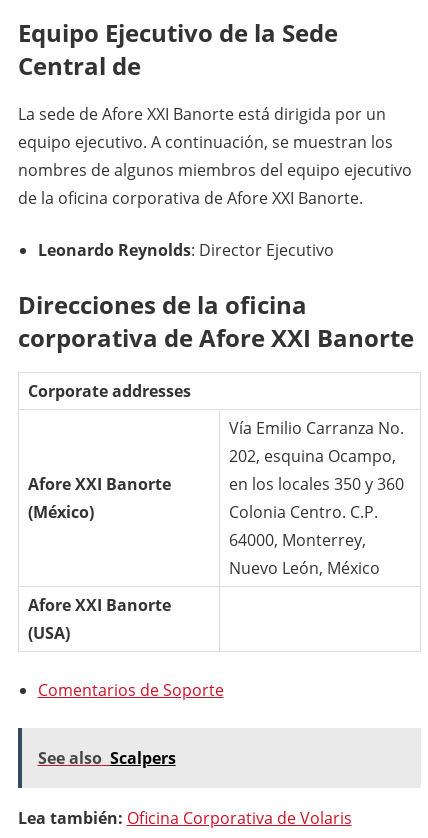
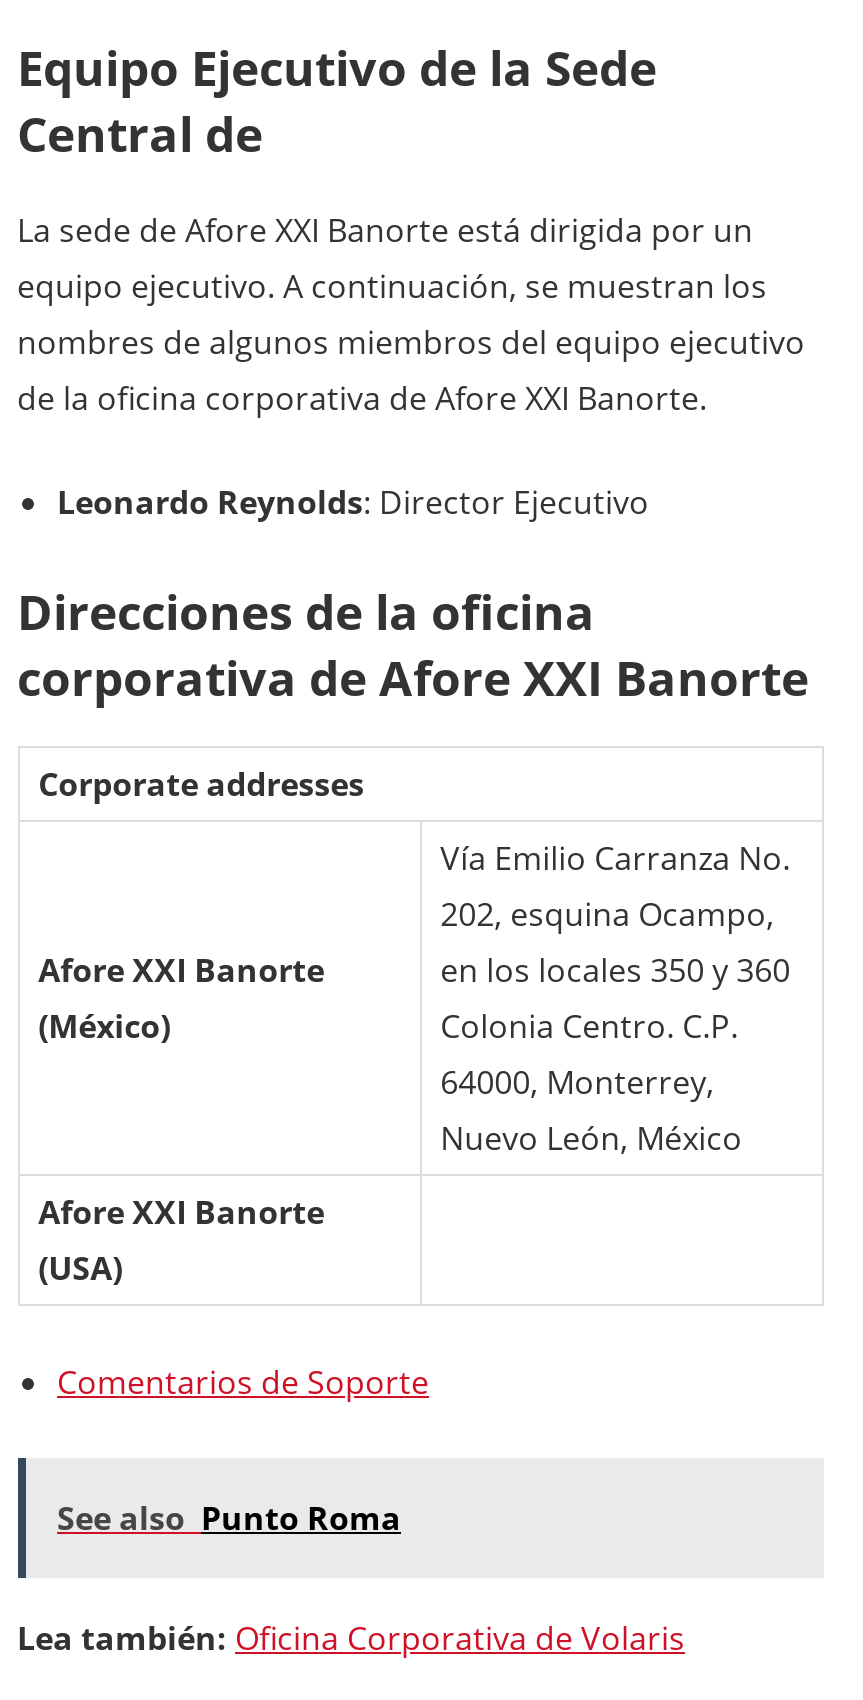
- See also Scalpers
+ See also Punto Roma
